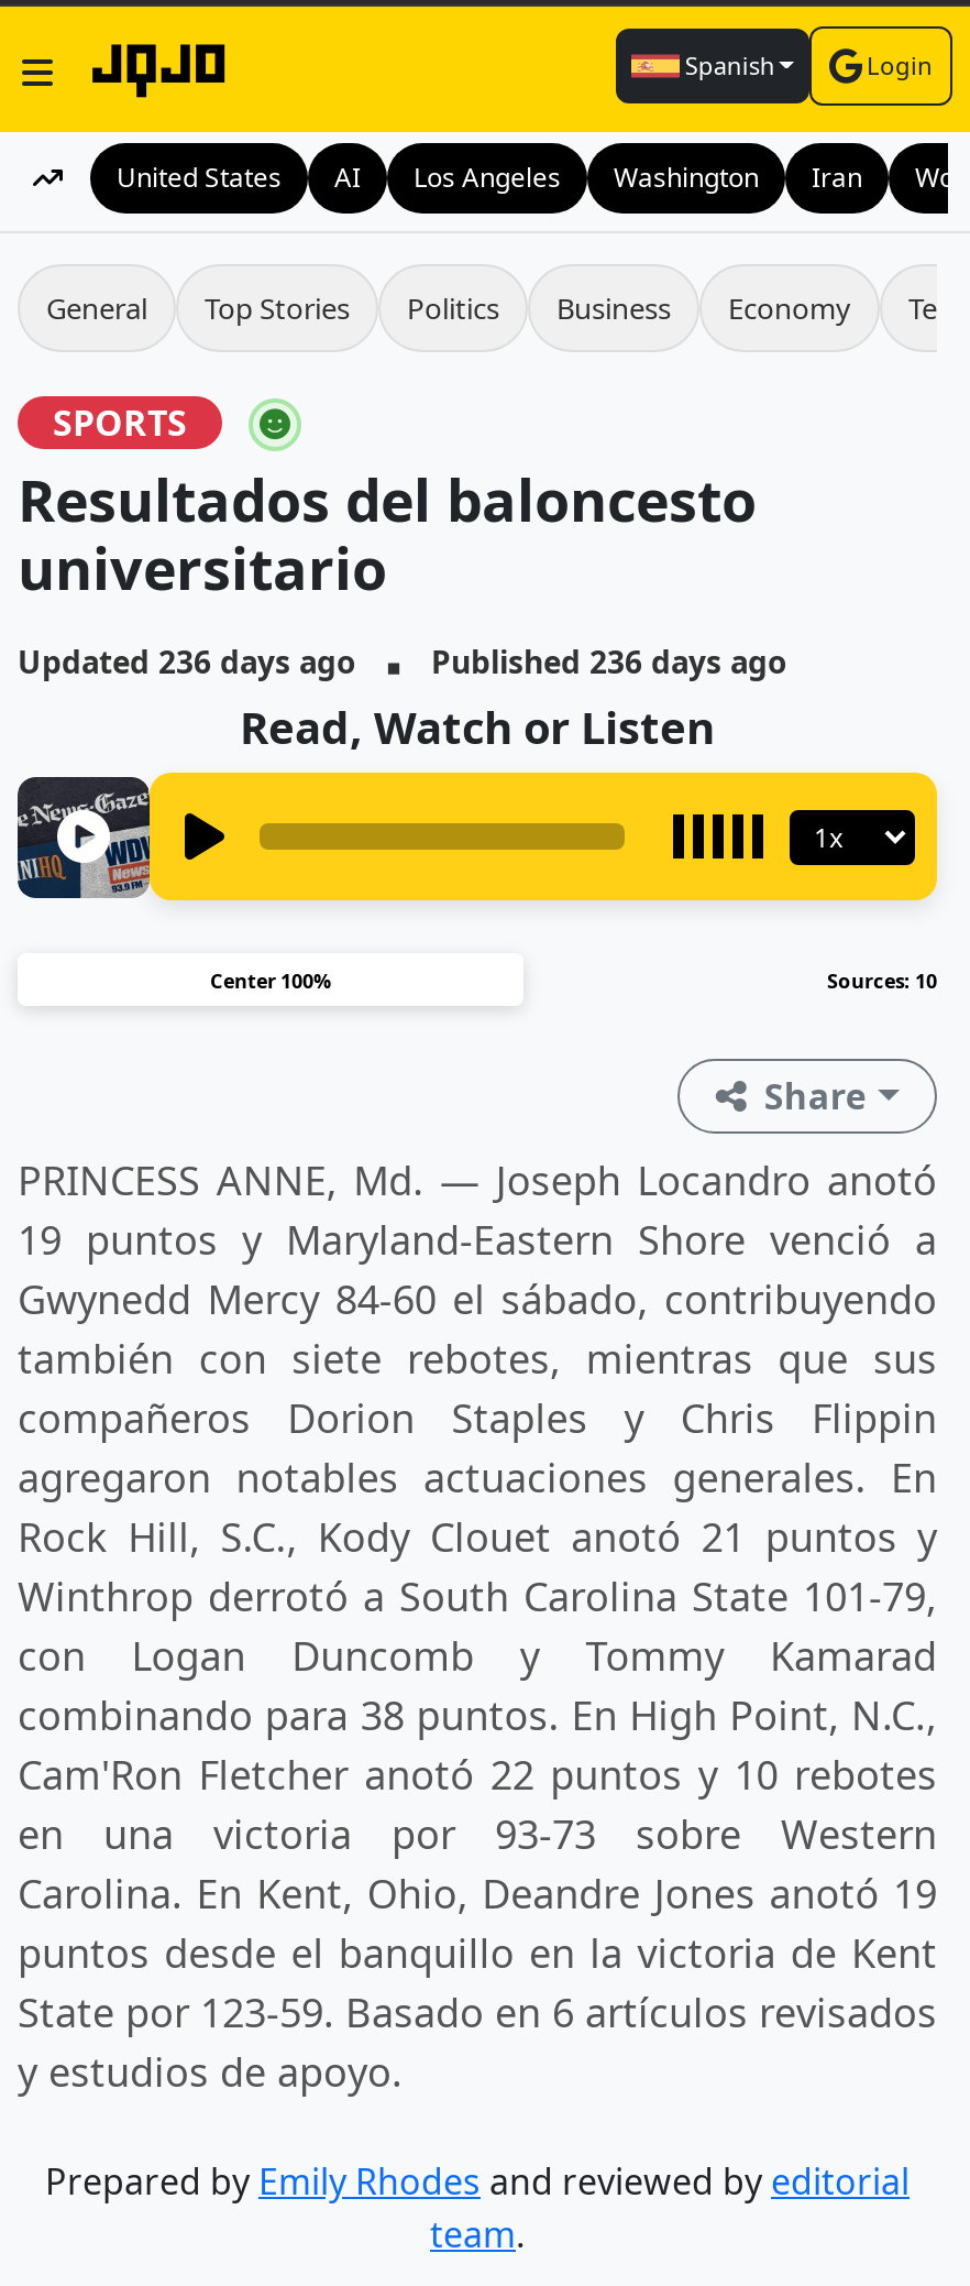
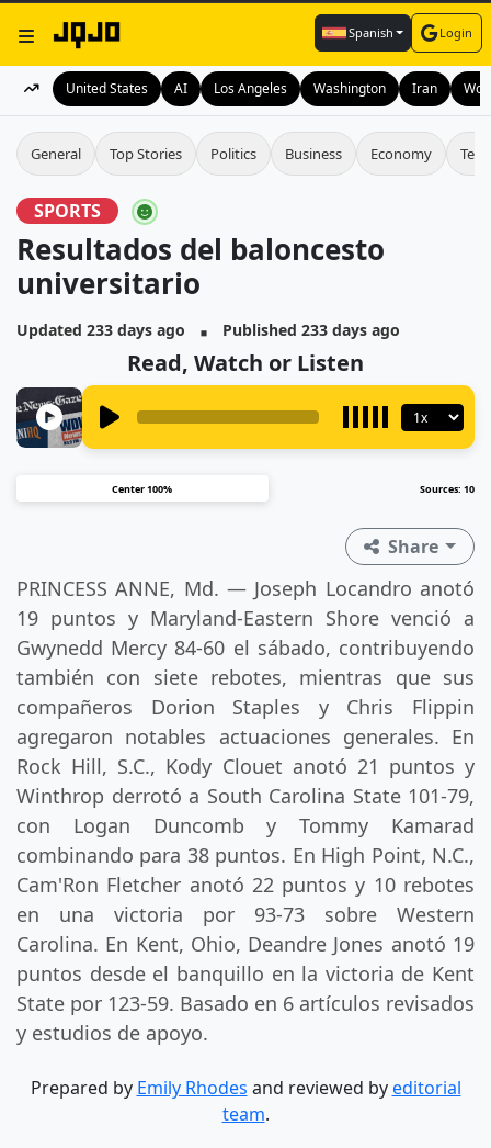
- Updated 236 days ago
+ Updated 233 days ago

- Published 236 days ago
+ Published 233 days ago
